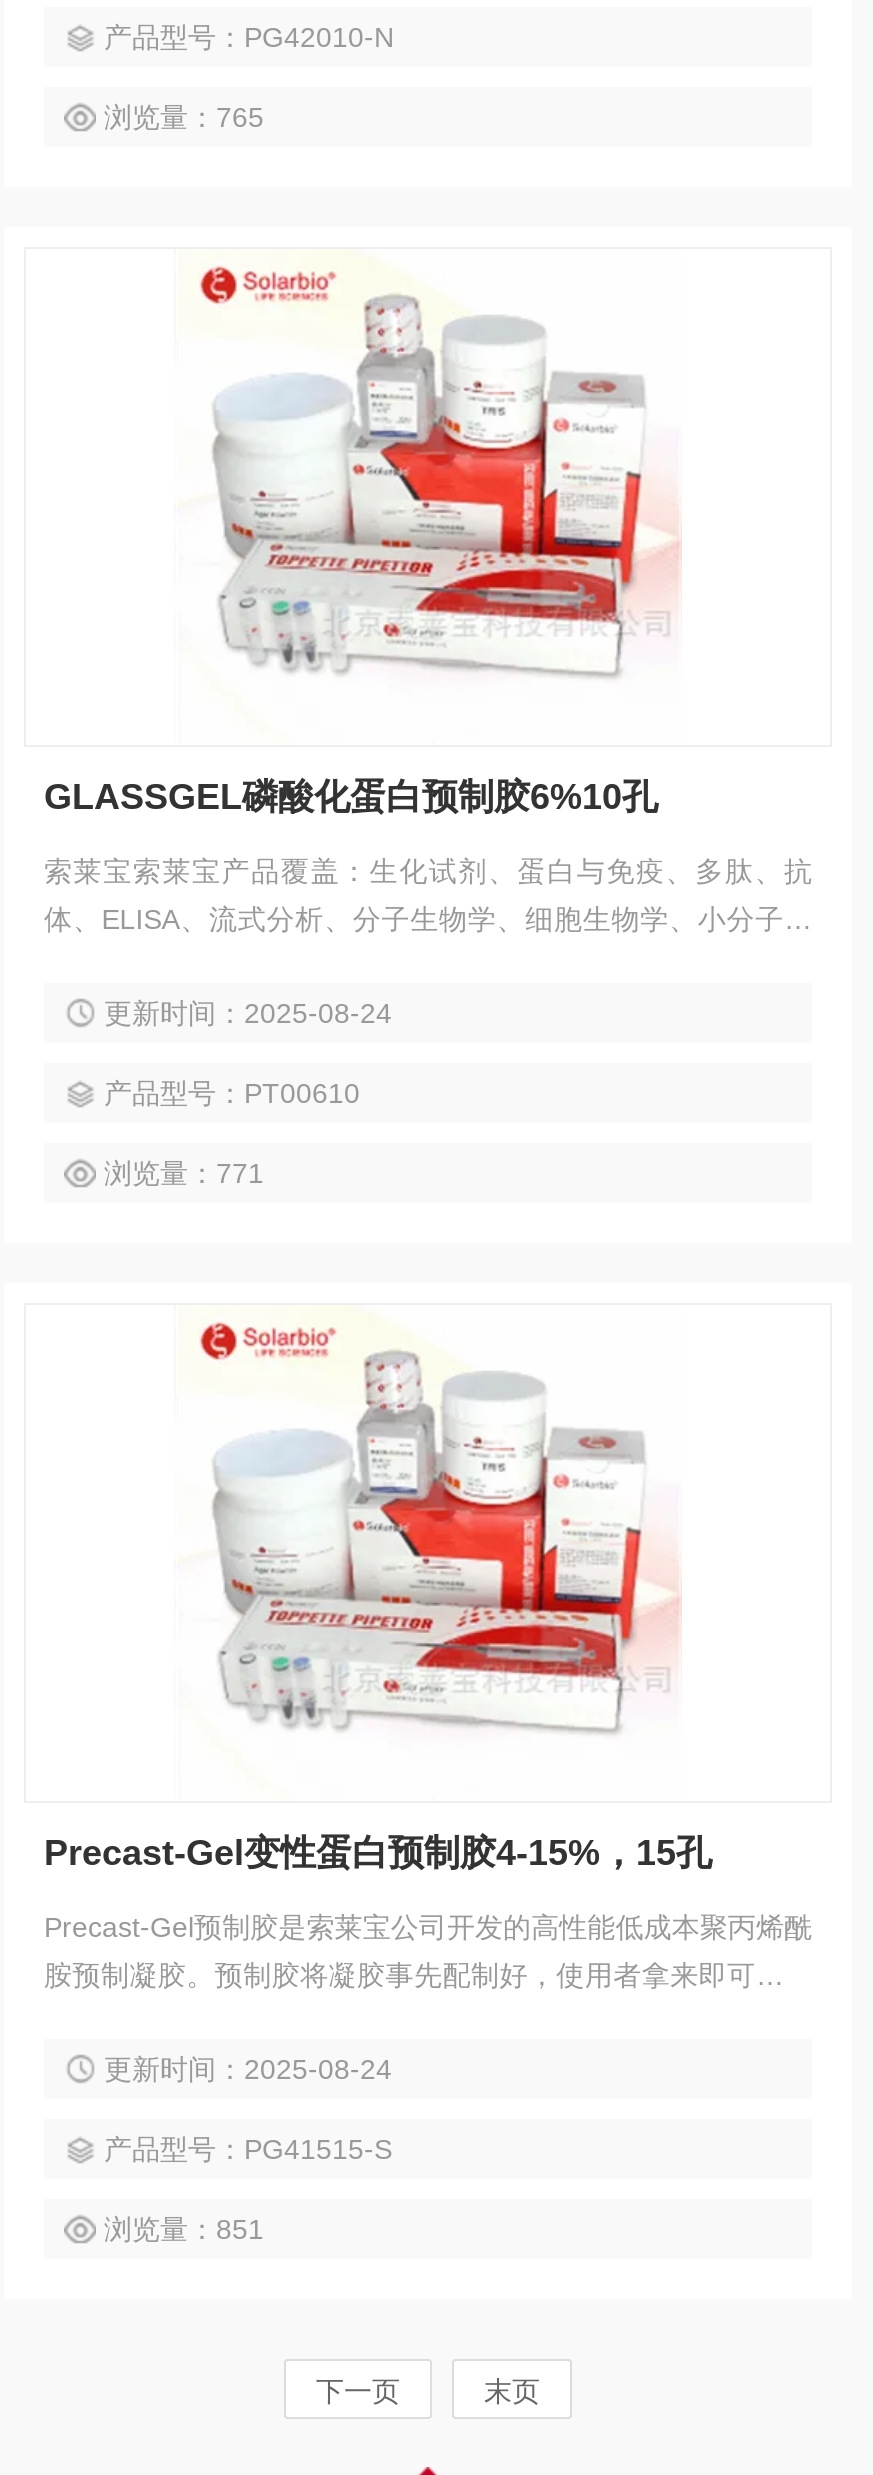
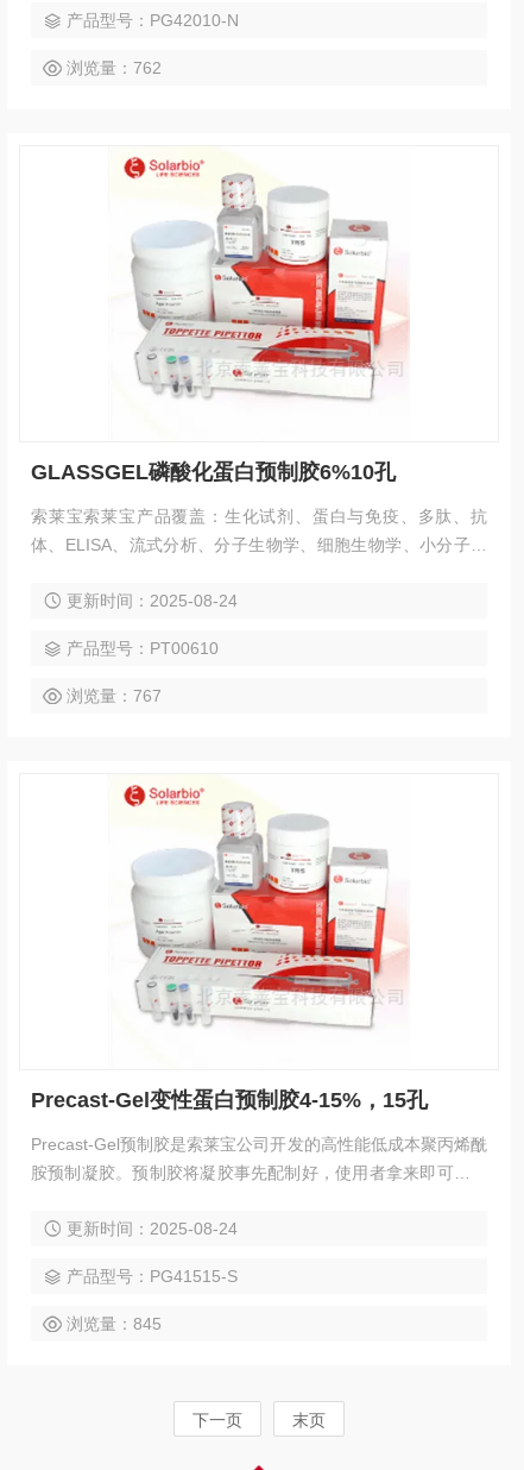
- 浏览量：765
+ 浏览量：762

- 浏览量：771
+ 浏览量：767

- 浏览量：851
+ 浏览量：845
